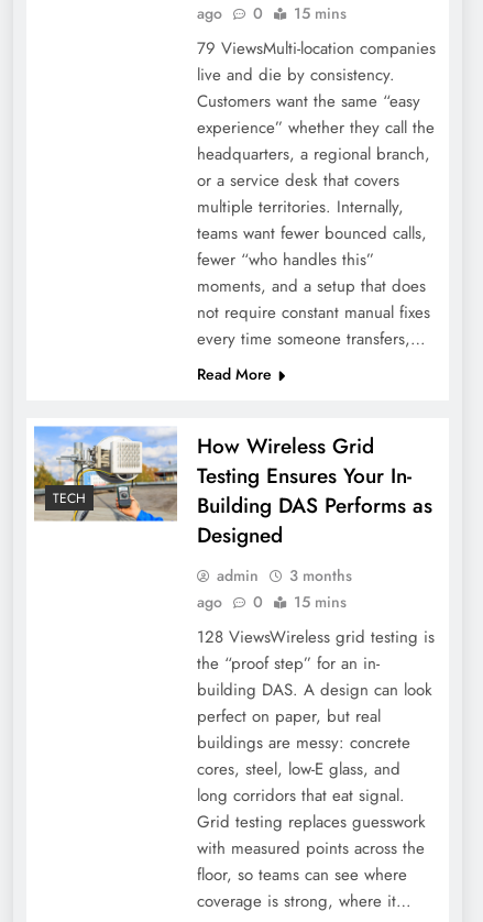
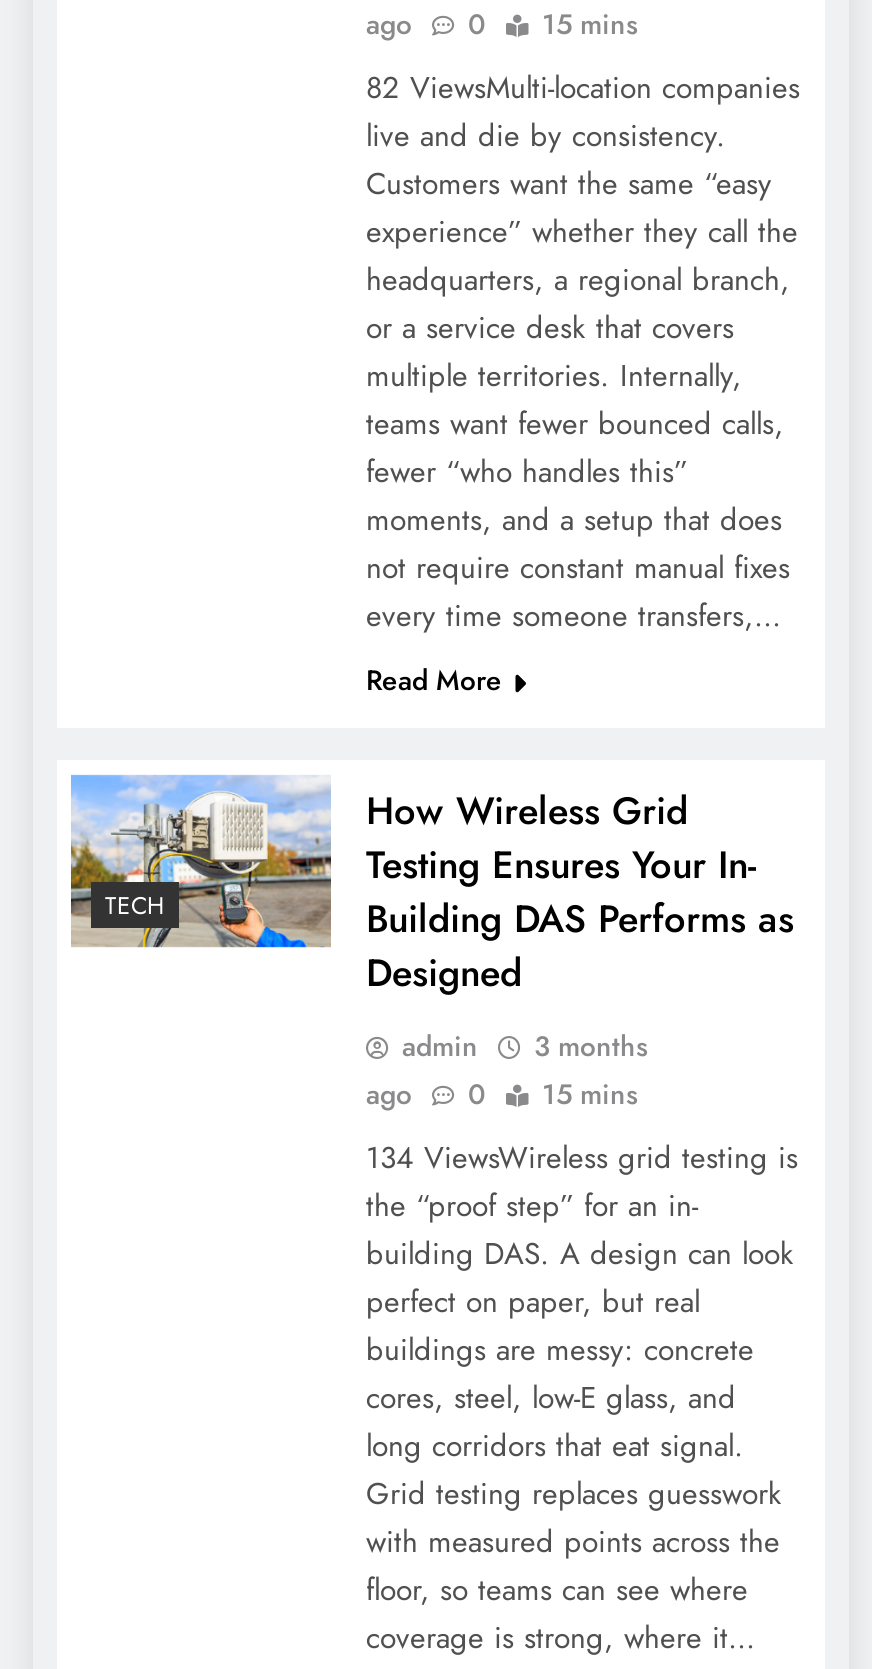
- 79 ViewsMulti-location companies
+ 82 ViewsMulti-location companies

- 128 ViewsWireless grid testing is
+ 134 ViewsWireless grid testing is
